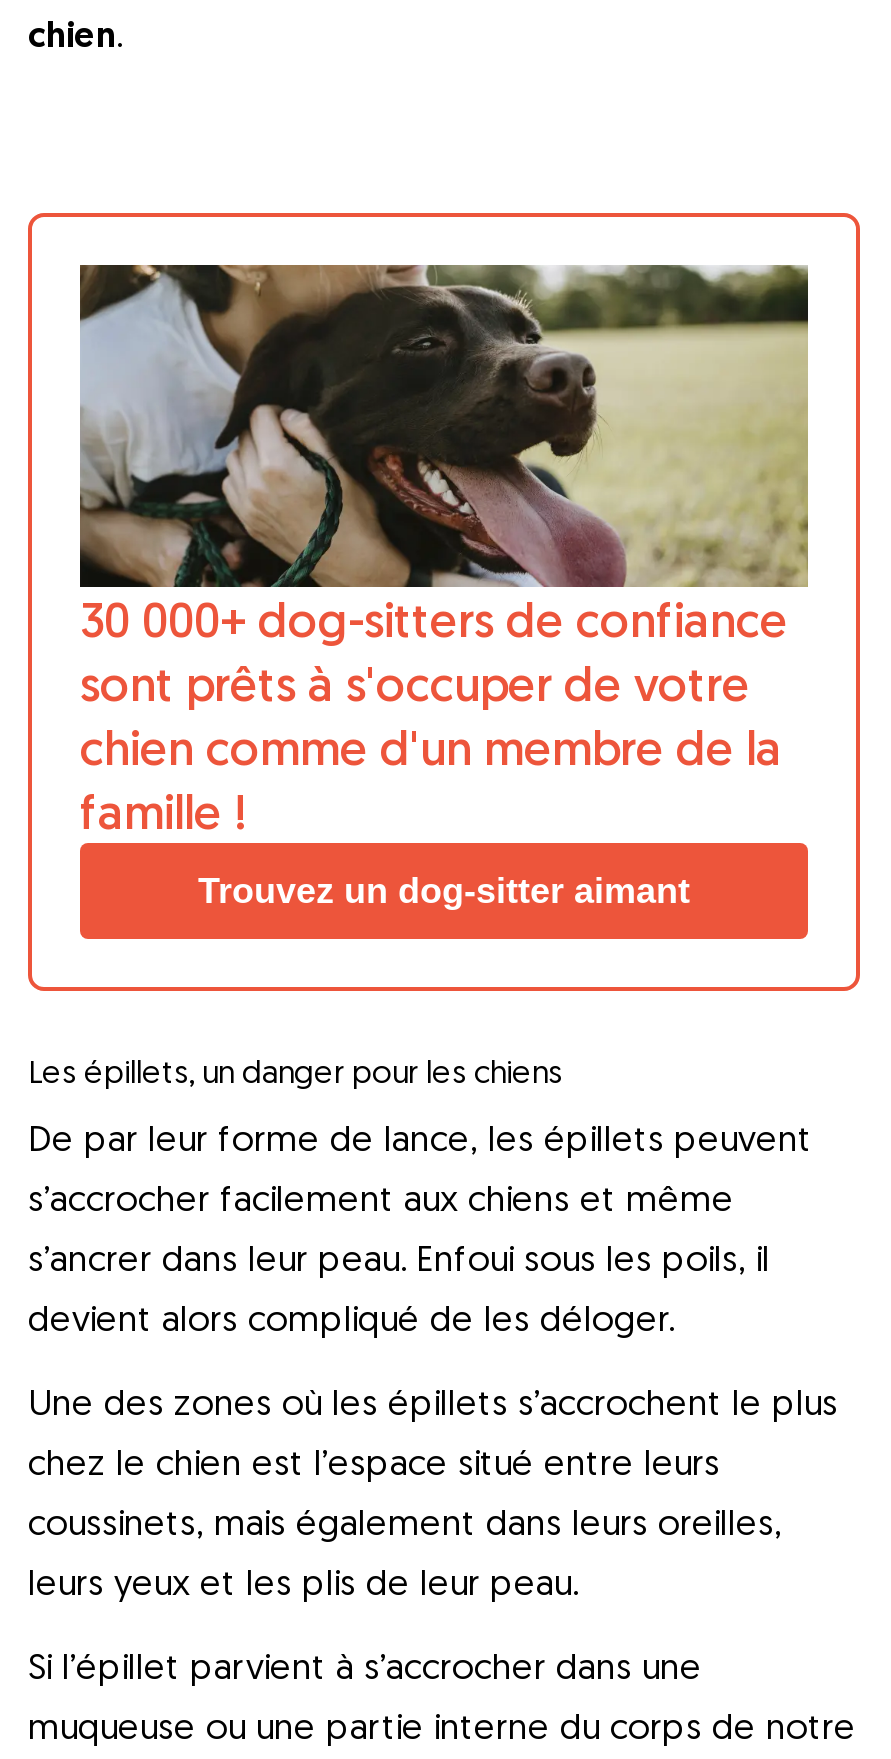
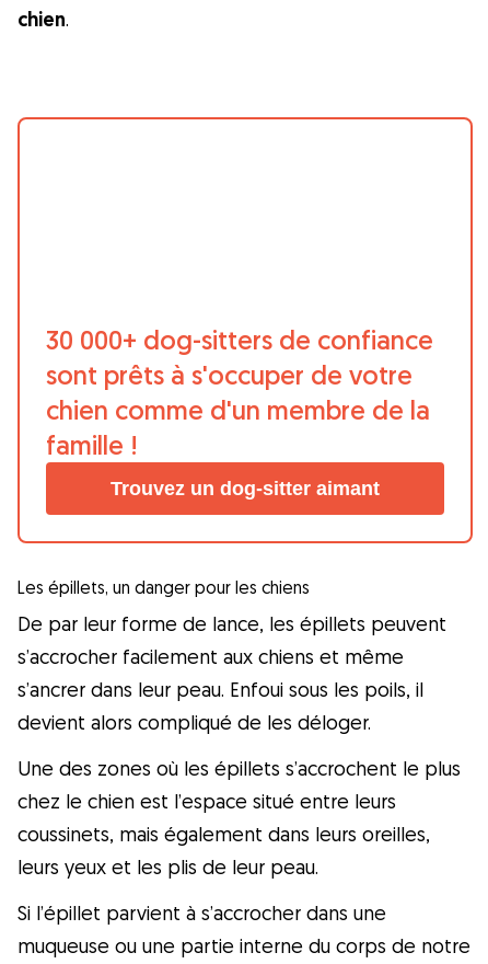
- [image]
